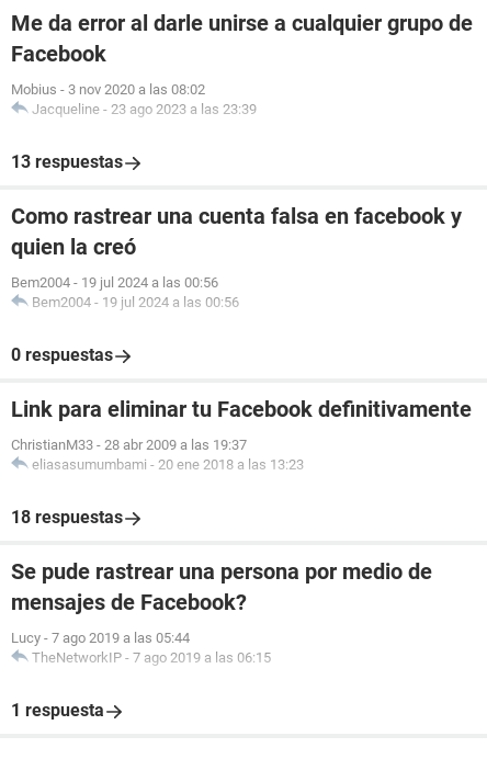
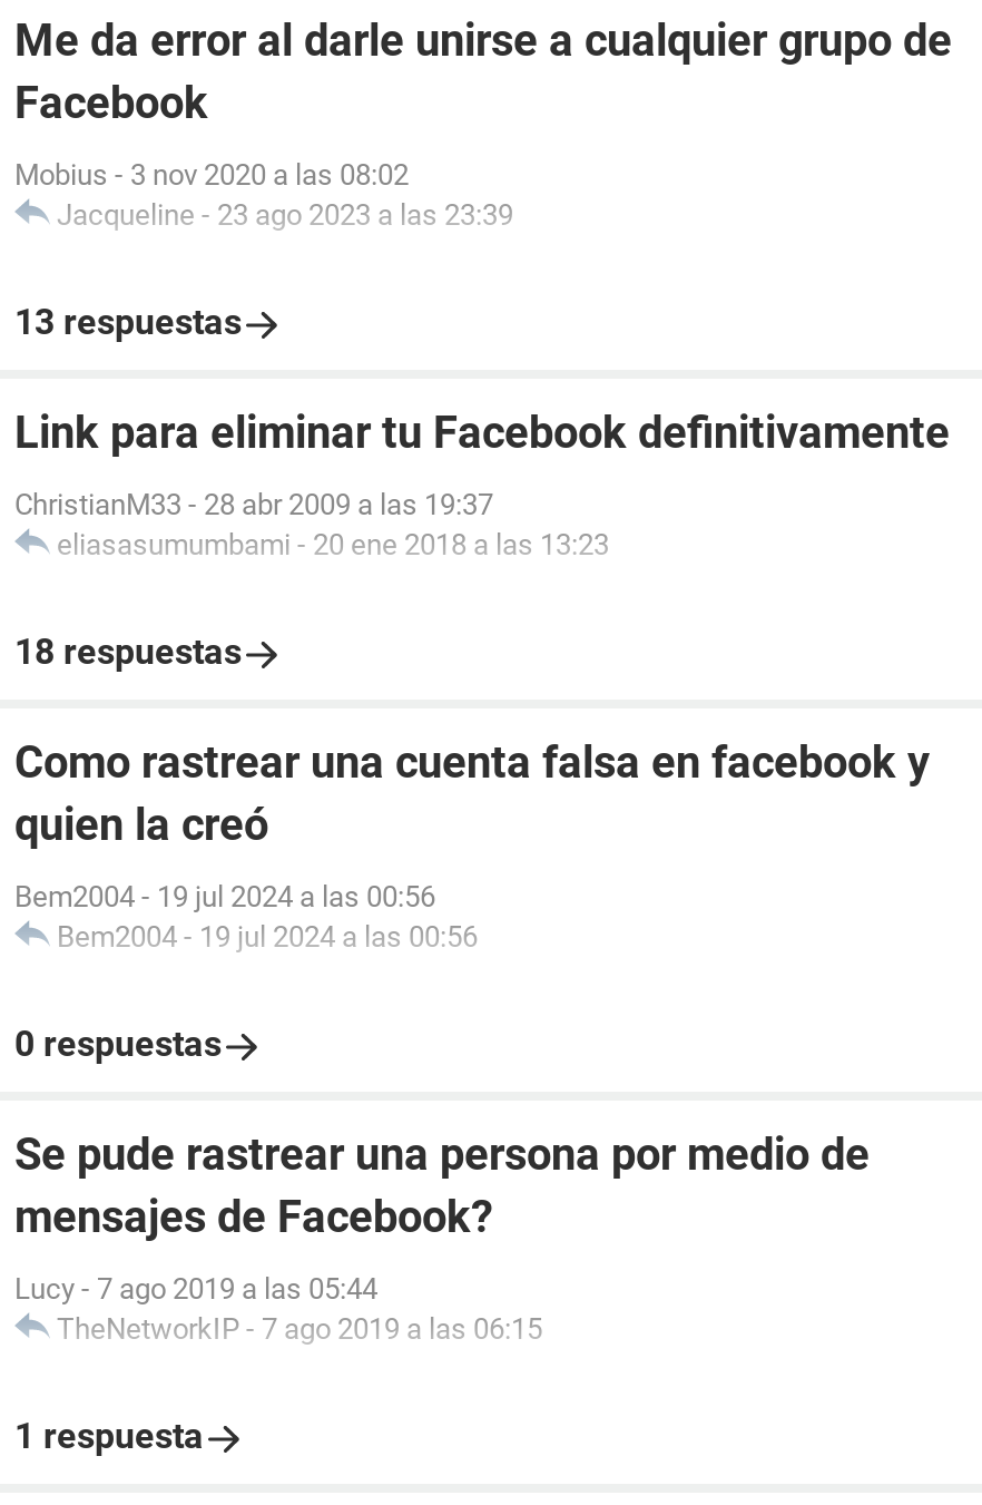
moved down: Como rastrear una cuenta falsa en facebook y | quien la creó | Bem2004 - 19 jul 2024 a las 00:56 | Bem2004 - 19 jul 2024 a las 00:56 | 0 respuestas

moved up: Link para eliminar tu Facebook definitivamente | ChristianM33 - 28 abr 2009 a las 19:37 | eliasasumumbami - 20 ene 2018 a las 13:23 | 18 respuestas
